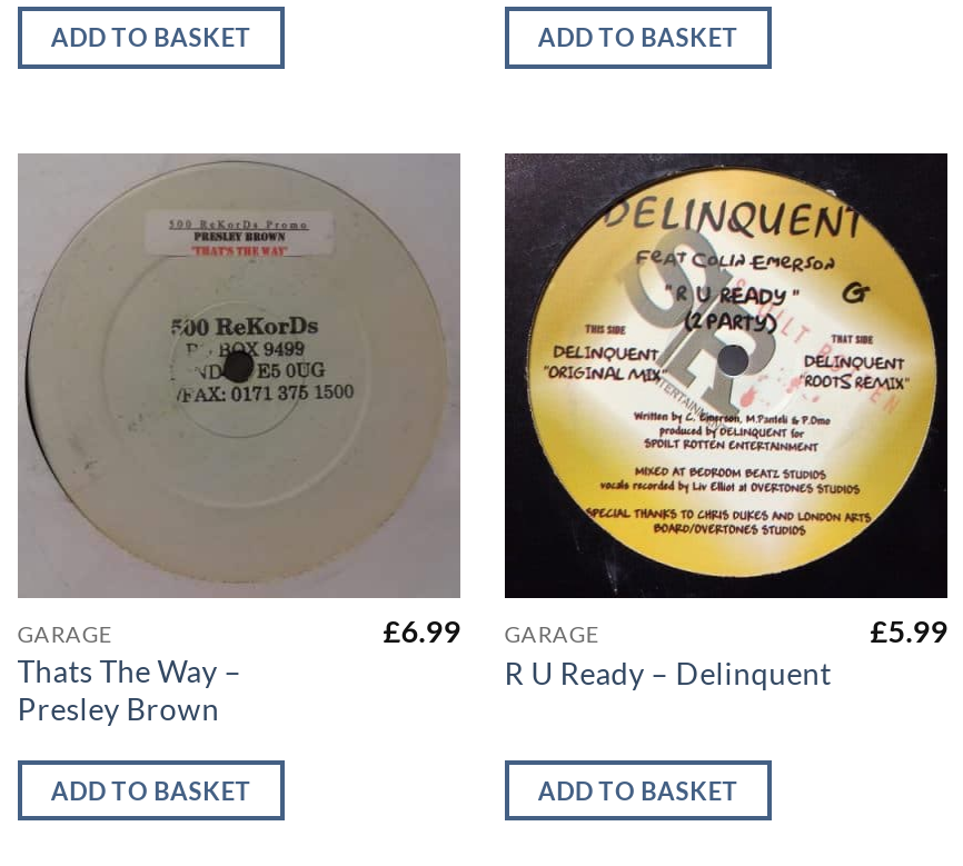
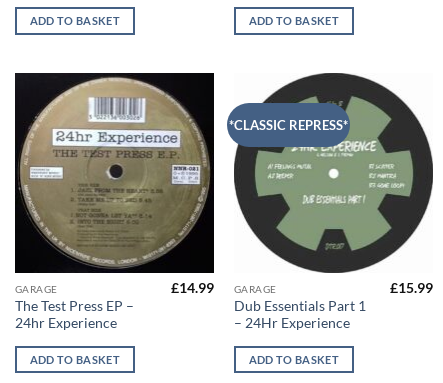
+ *CLASSIC REPRESS*

- [image]
- £6.99 GARAGE
+ [image]
+ £14.99 GARAGE

- [image]
- £5.99
+ [image]
+ £15.99

- Thats The Way –
- Presley Brown
+ The Test Press EP –
+ 24hr Experience

- R U Ready – Delinquent
+ Dub Essentials Part 1
+ – 24Hr Experience
